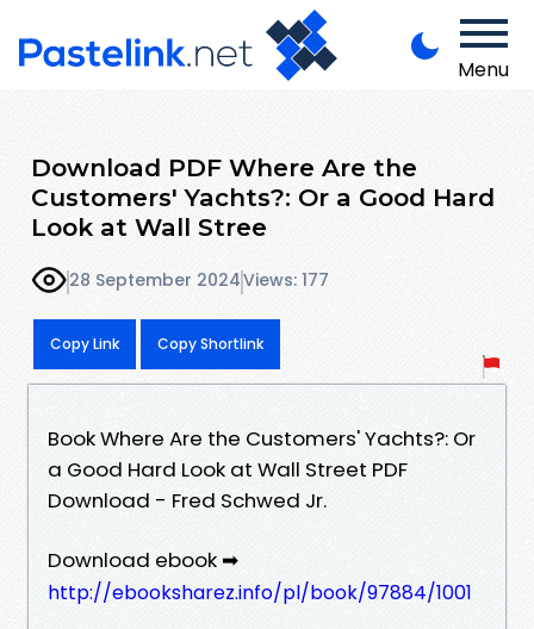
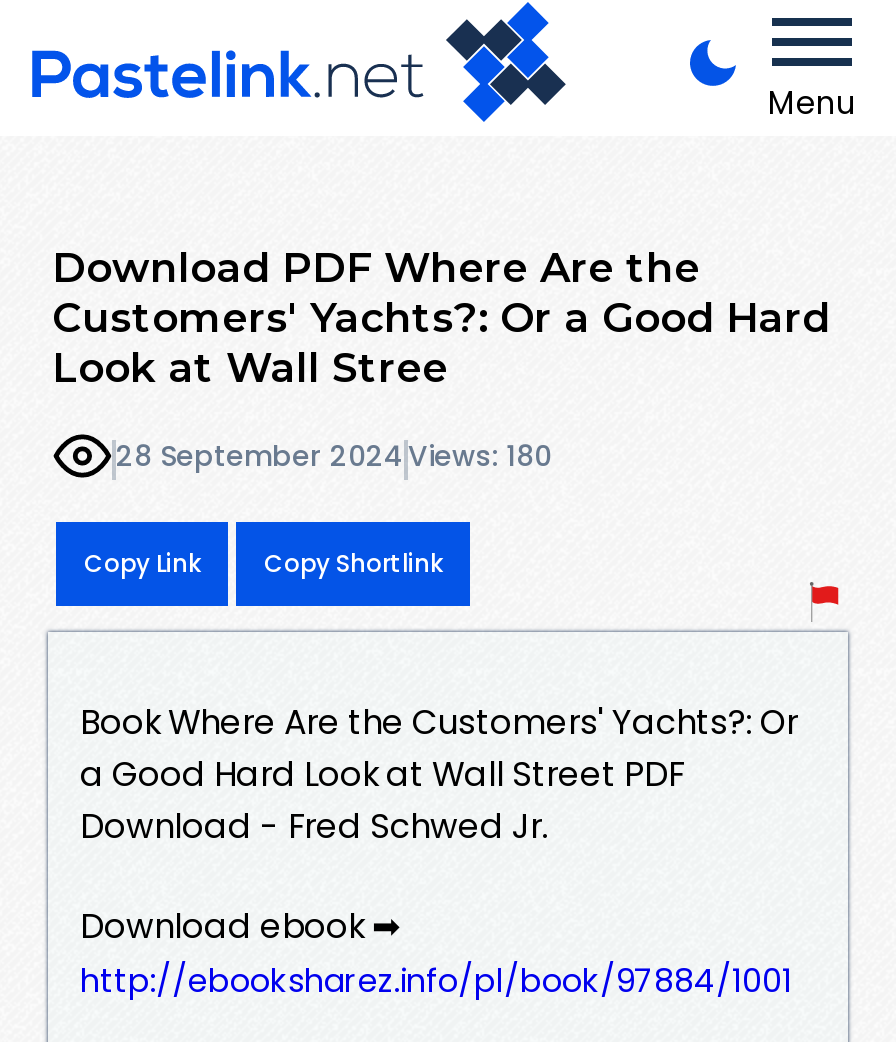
- 28 September 2024 Views: 177
+ 28 September 2024 Views: 180
